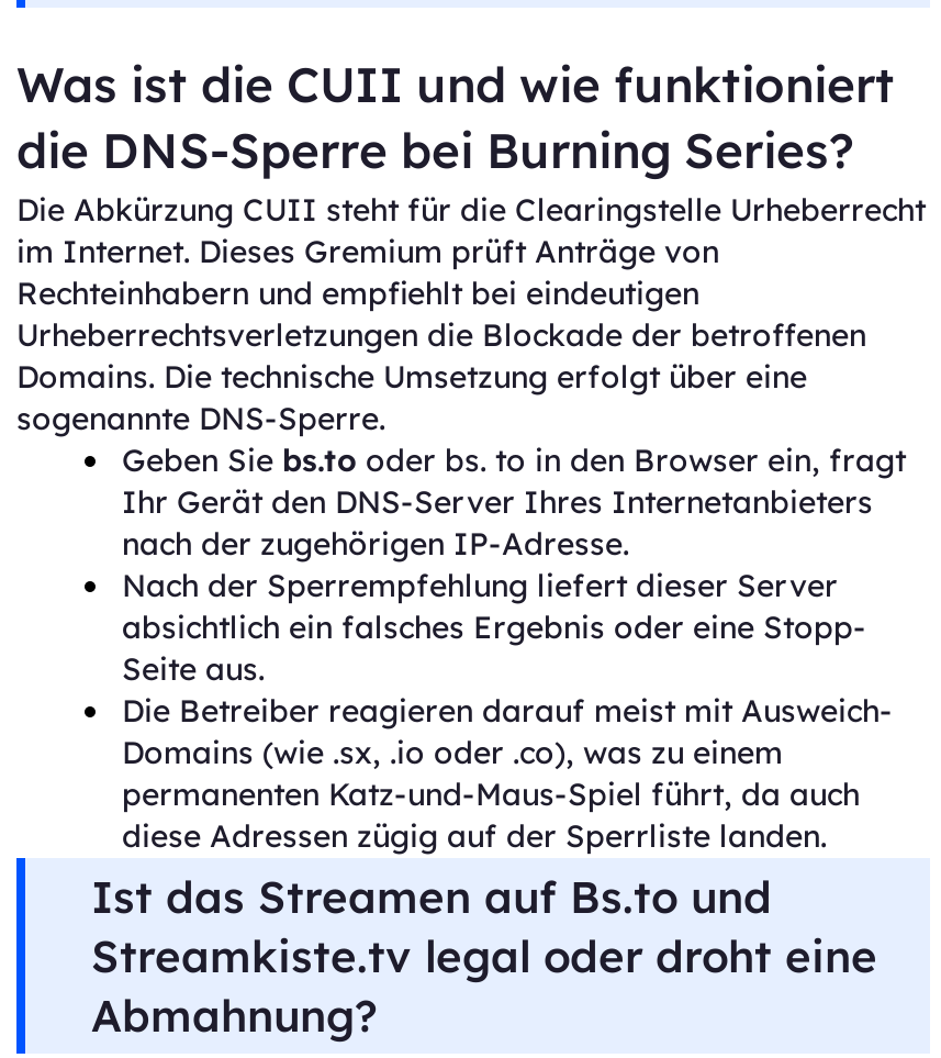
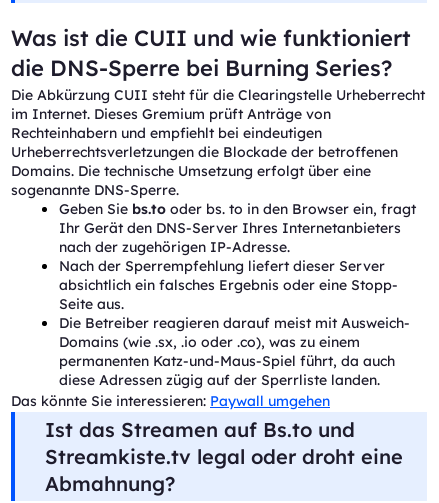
+ Das könnte Sie interessieren: Paywall umgehen
